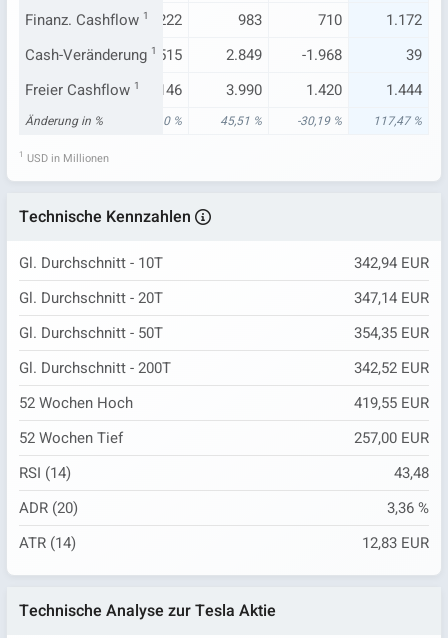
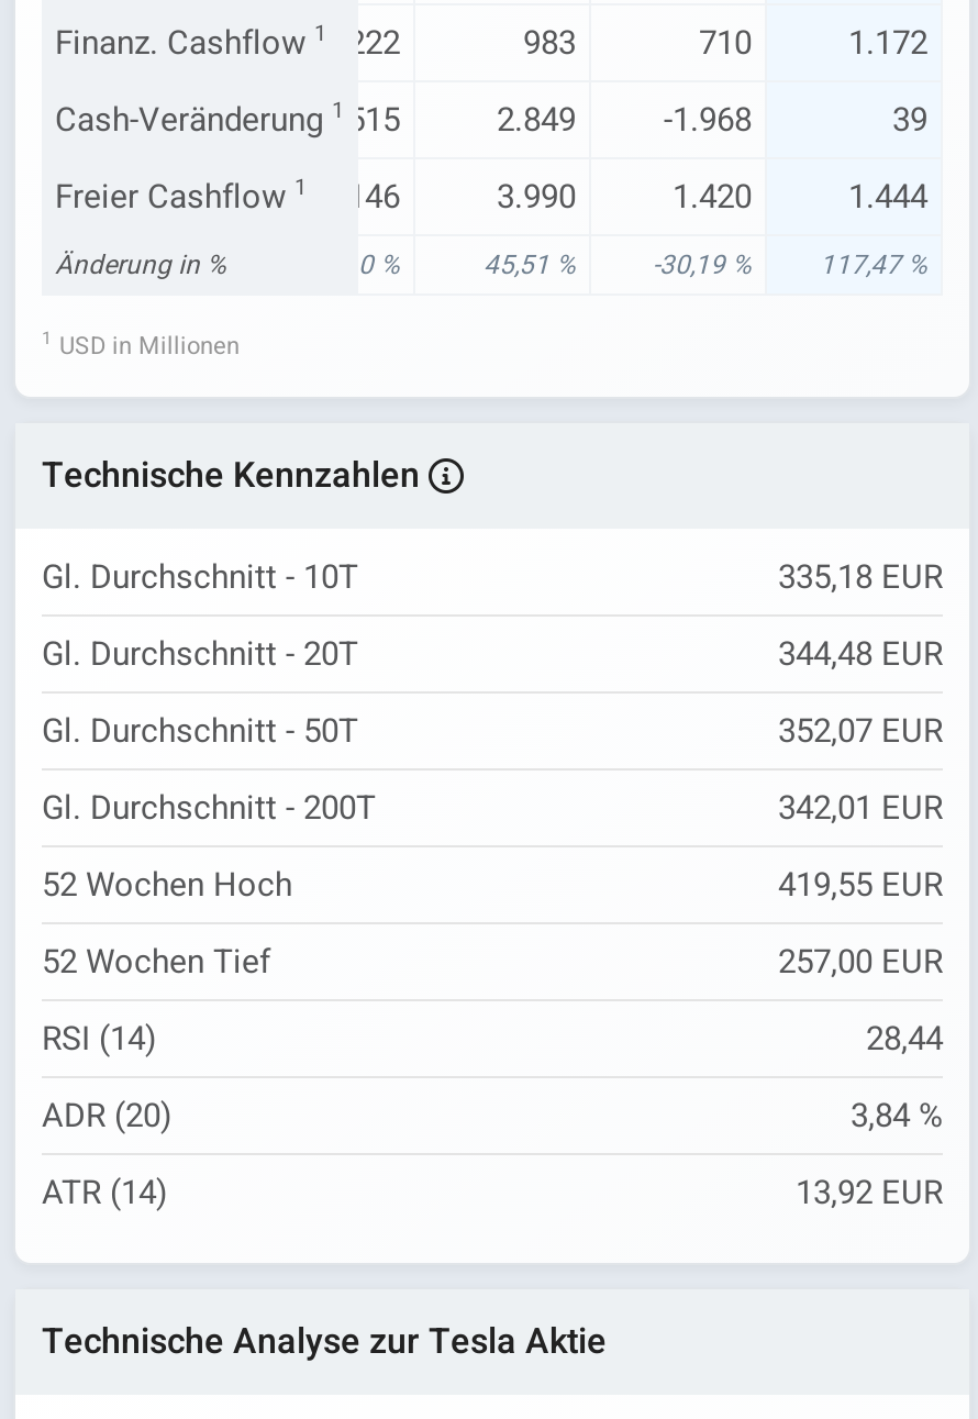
- 342,94 EUR
+ 335,18 EUR

- 347,14 EUR
+ 344,48 EUR

- 354,35 EUR
+ 352,07 EUR

- 342,52 EUR
+ 342,01 EUR

- 43,48
+ 28,44

- 3,36 %
+ 3,84 %

- 12,83 EUR
+ 13,92 EUR
